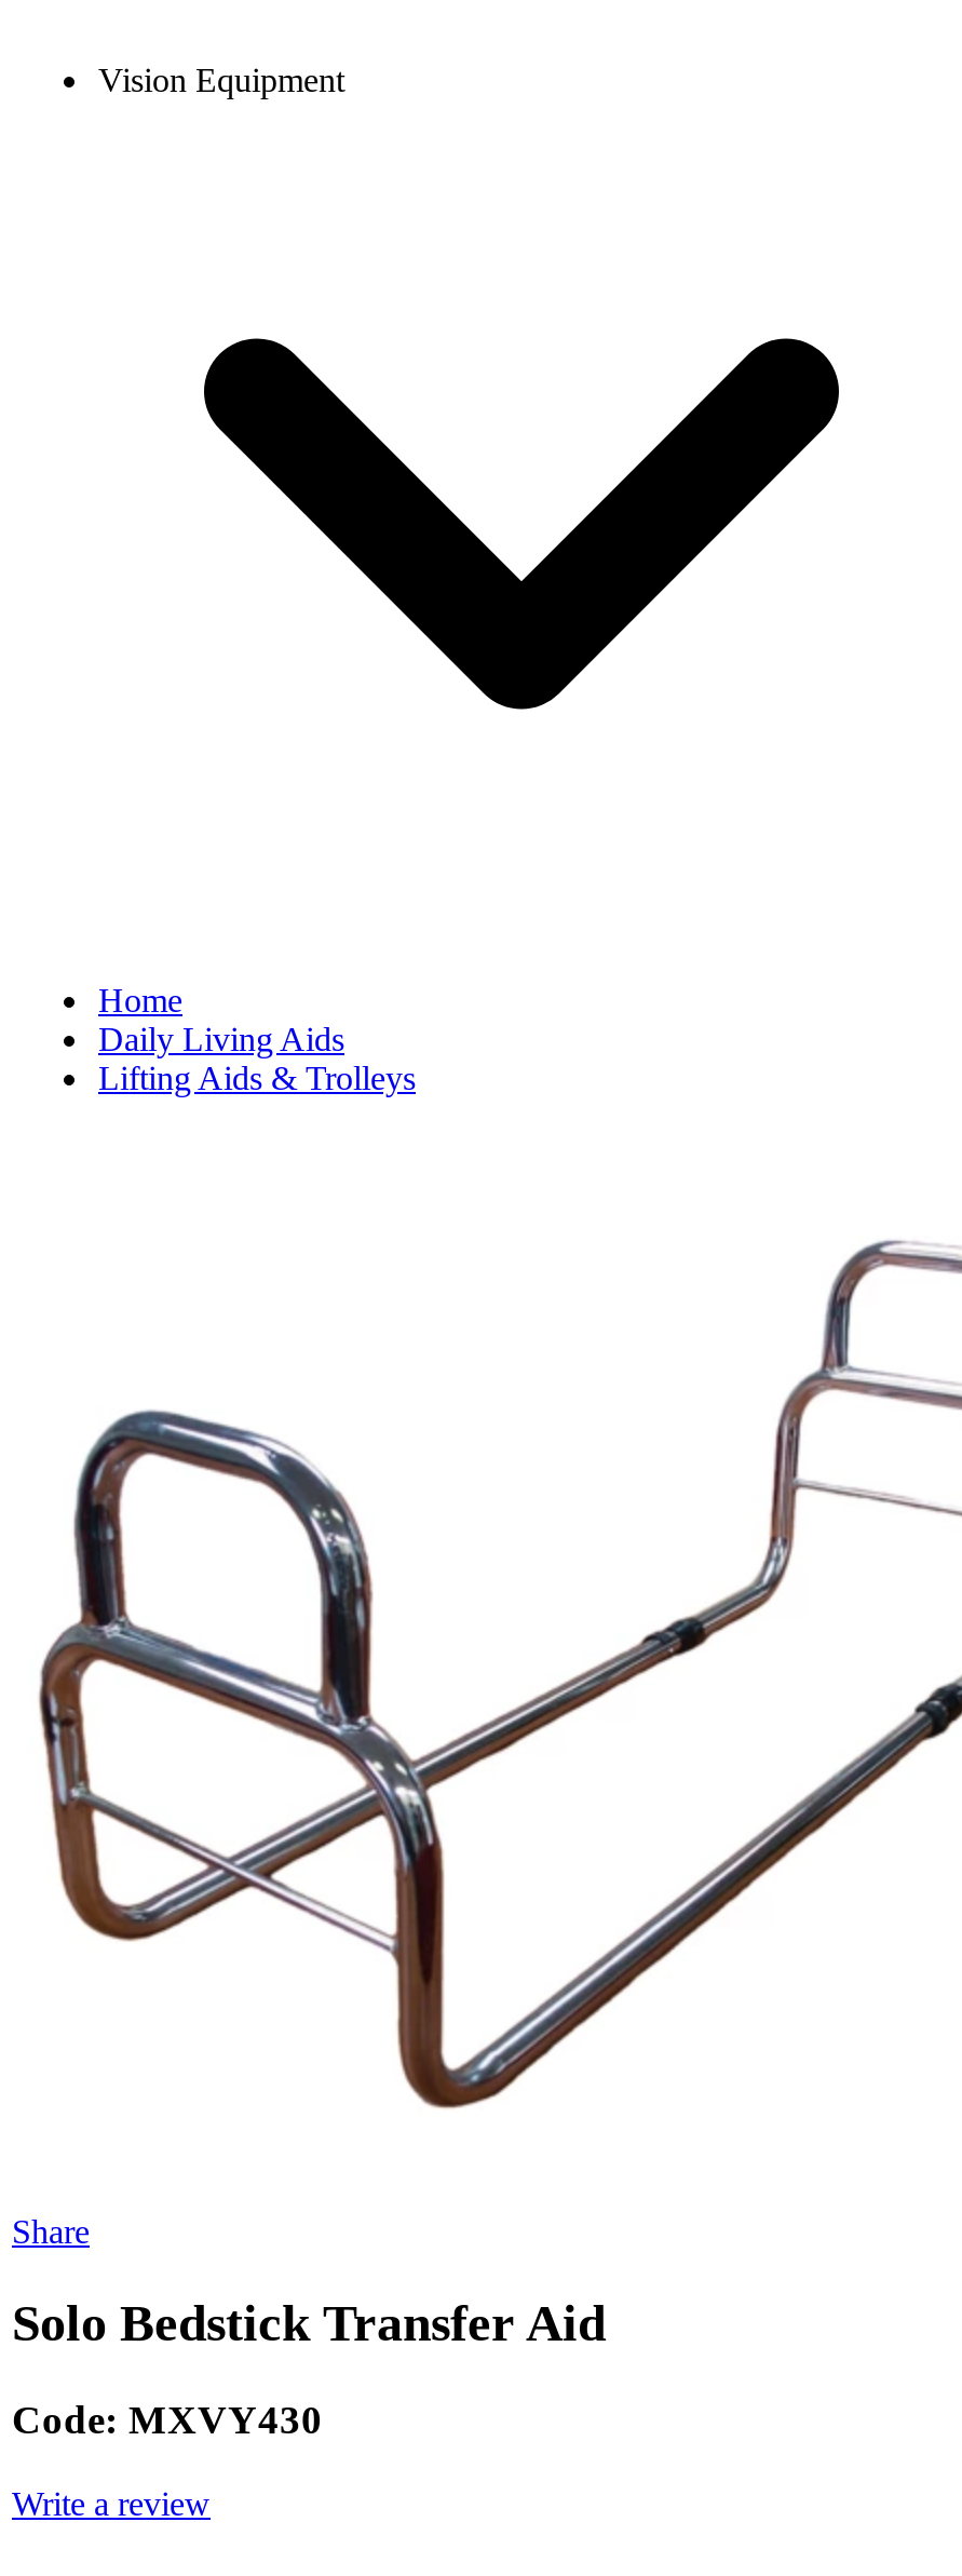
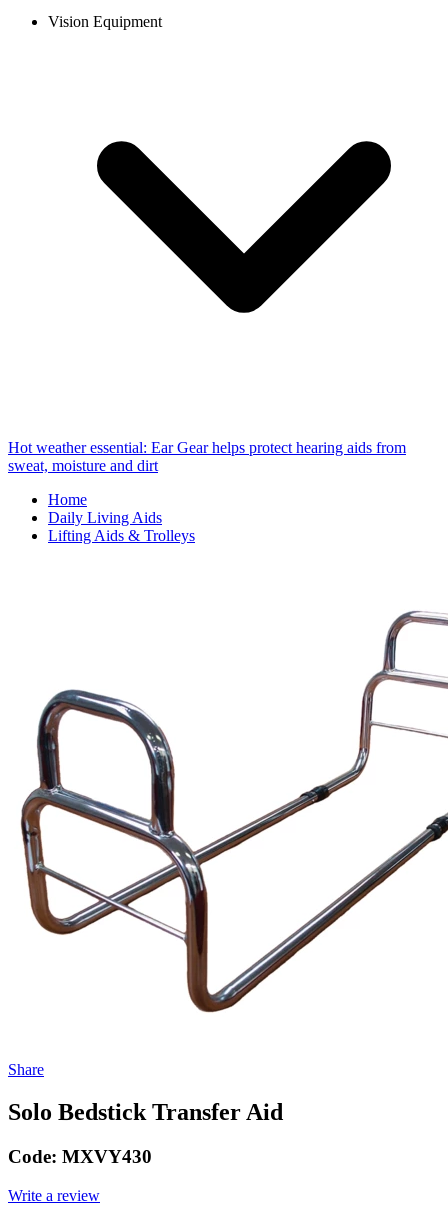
+ Hot weather essential: Ear Gear helps protect hearing aids from
+ sweat, moisture and dirt
